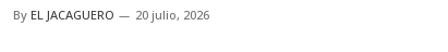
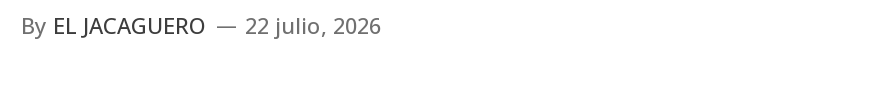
- By EL JACAGUERO 20 julio, 2026
+ By EL JACAGUERO 22 julio, 2026
